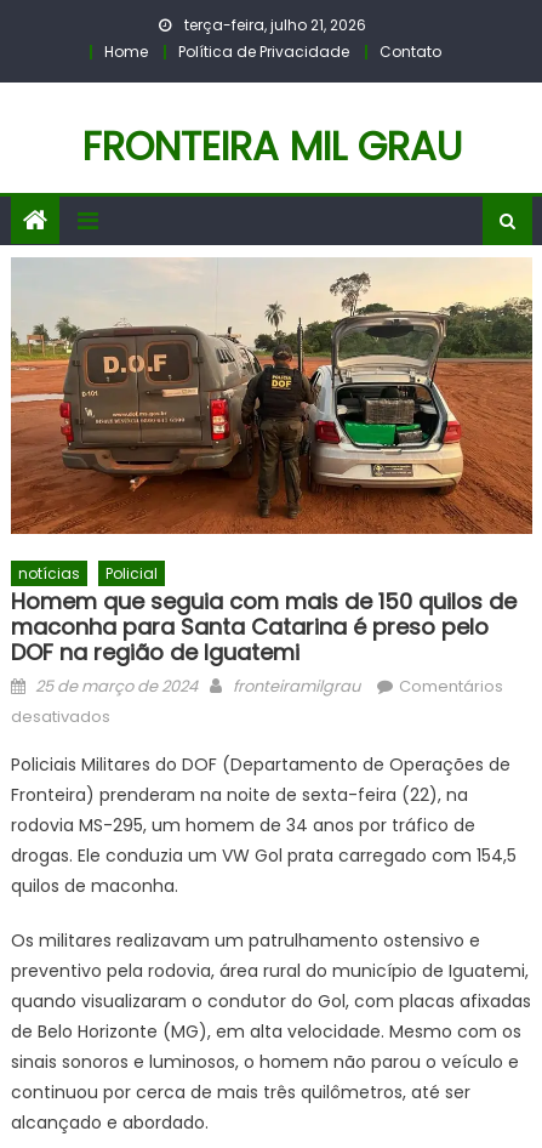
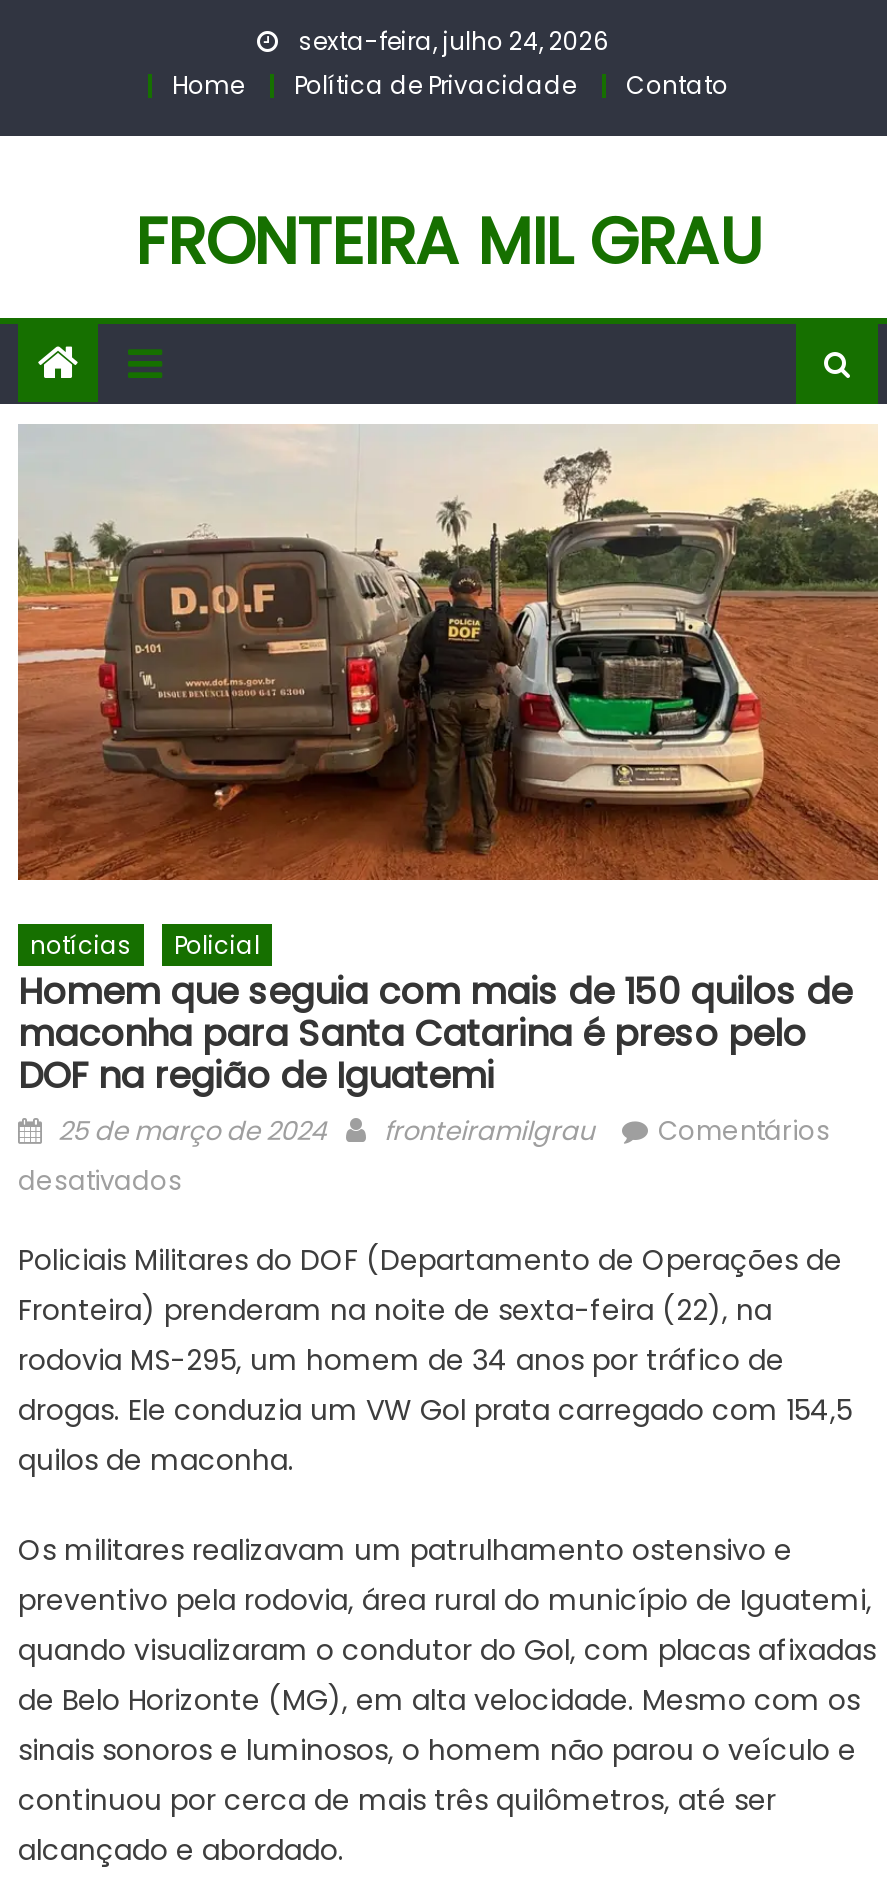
- terça-feira, julho 21, 2026
+ sexta-feira, julho 24, 2026
